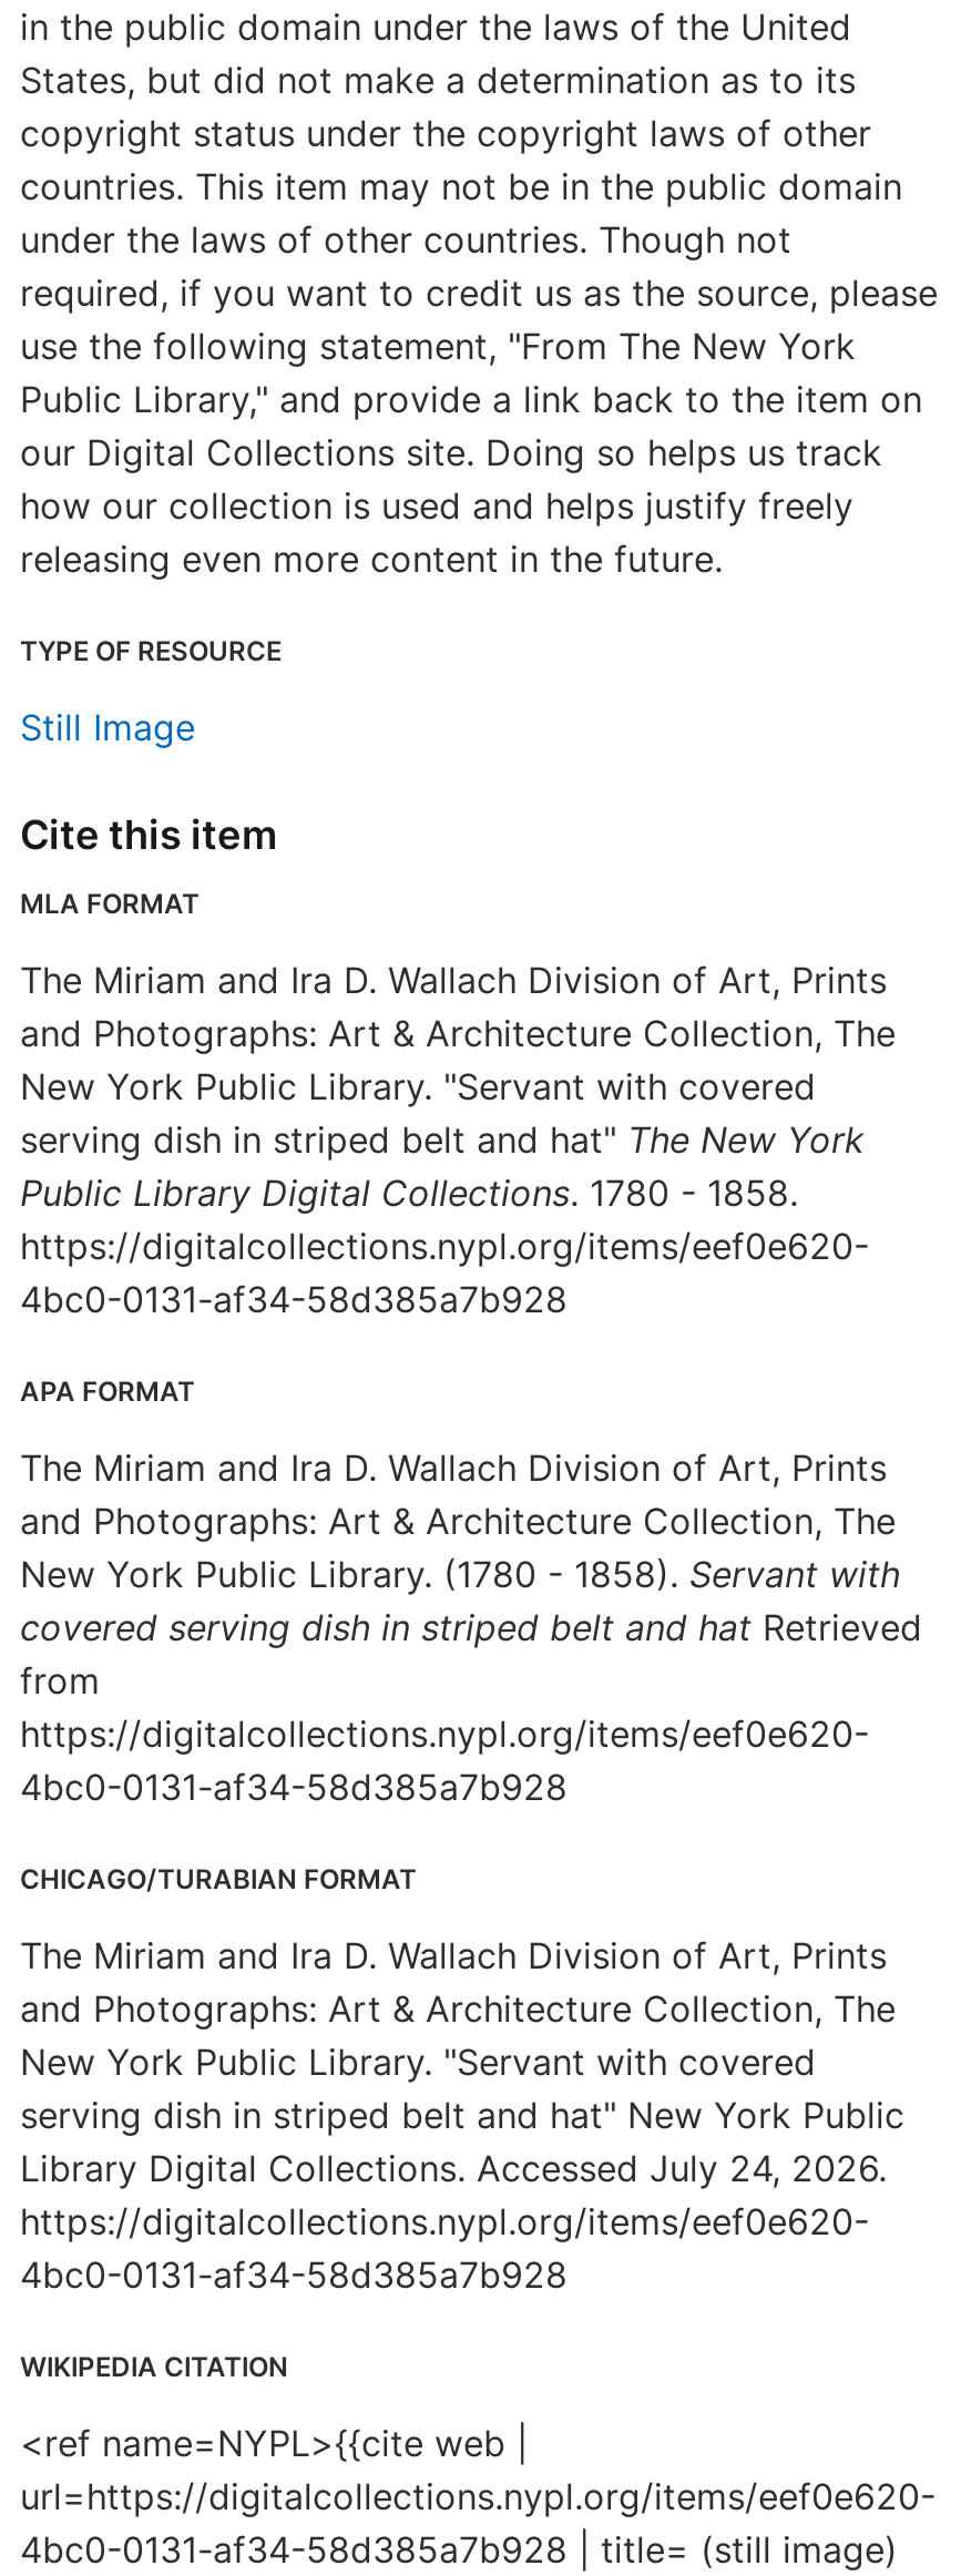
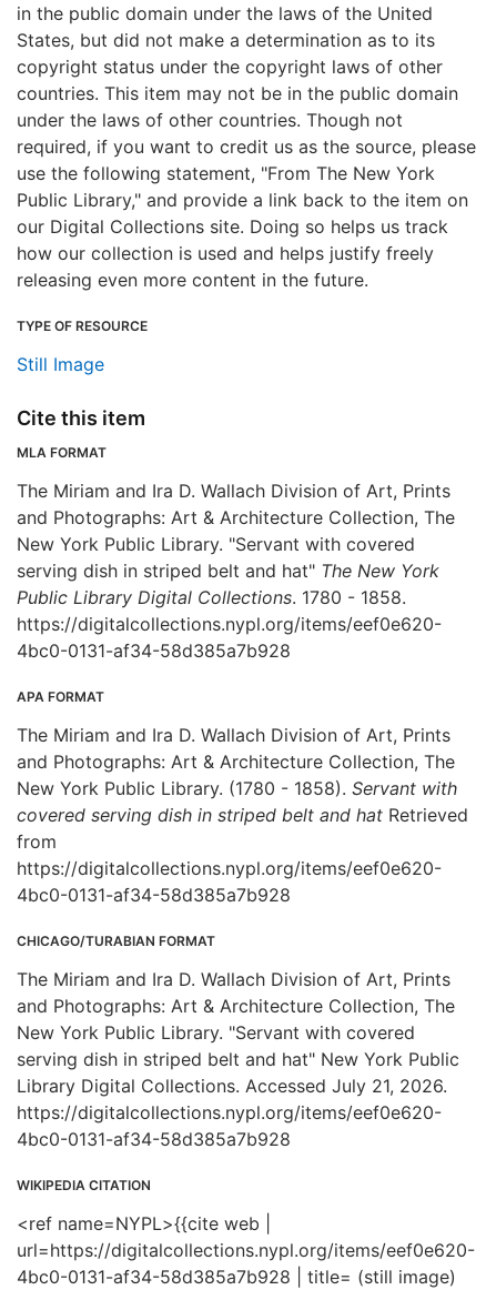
- Library Digital Collections. Accessed July 24, 2026.
+ Library Digital Collections. Accessed July 21, 2026.
